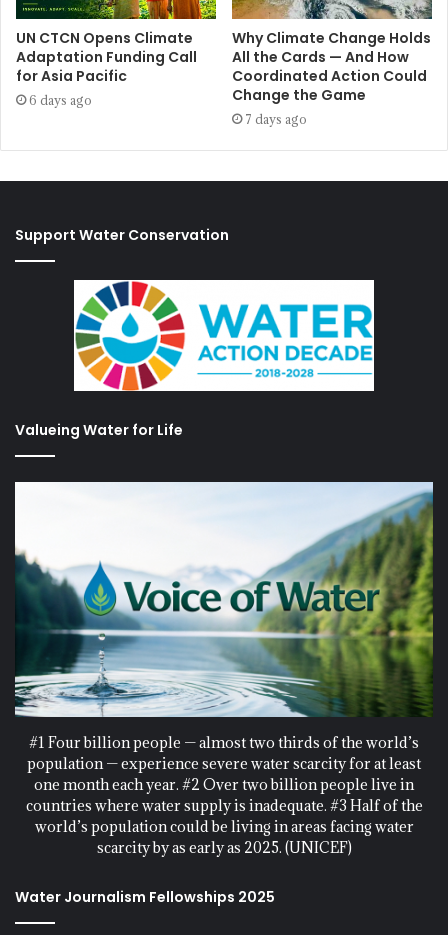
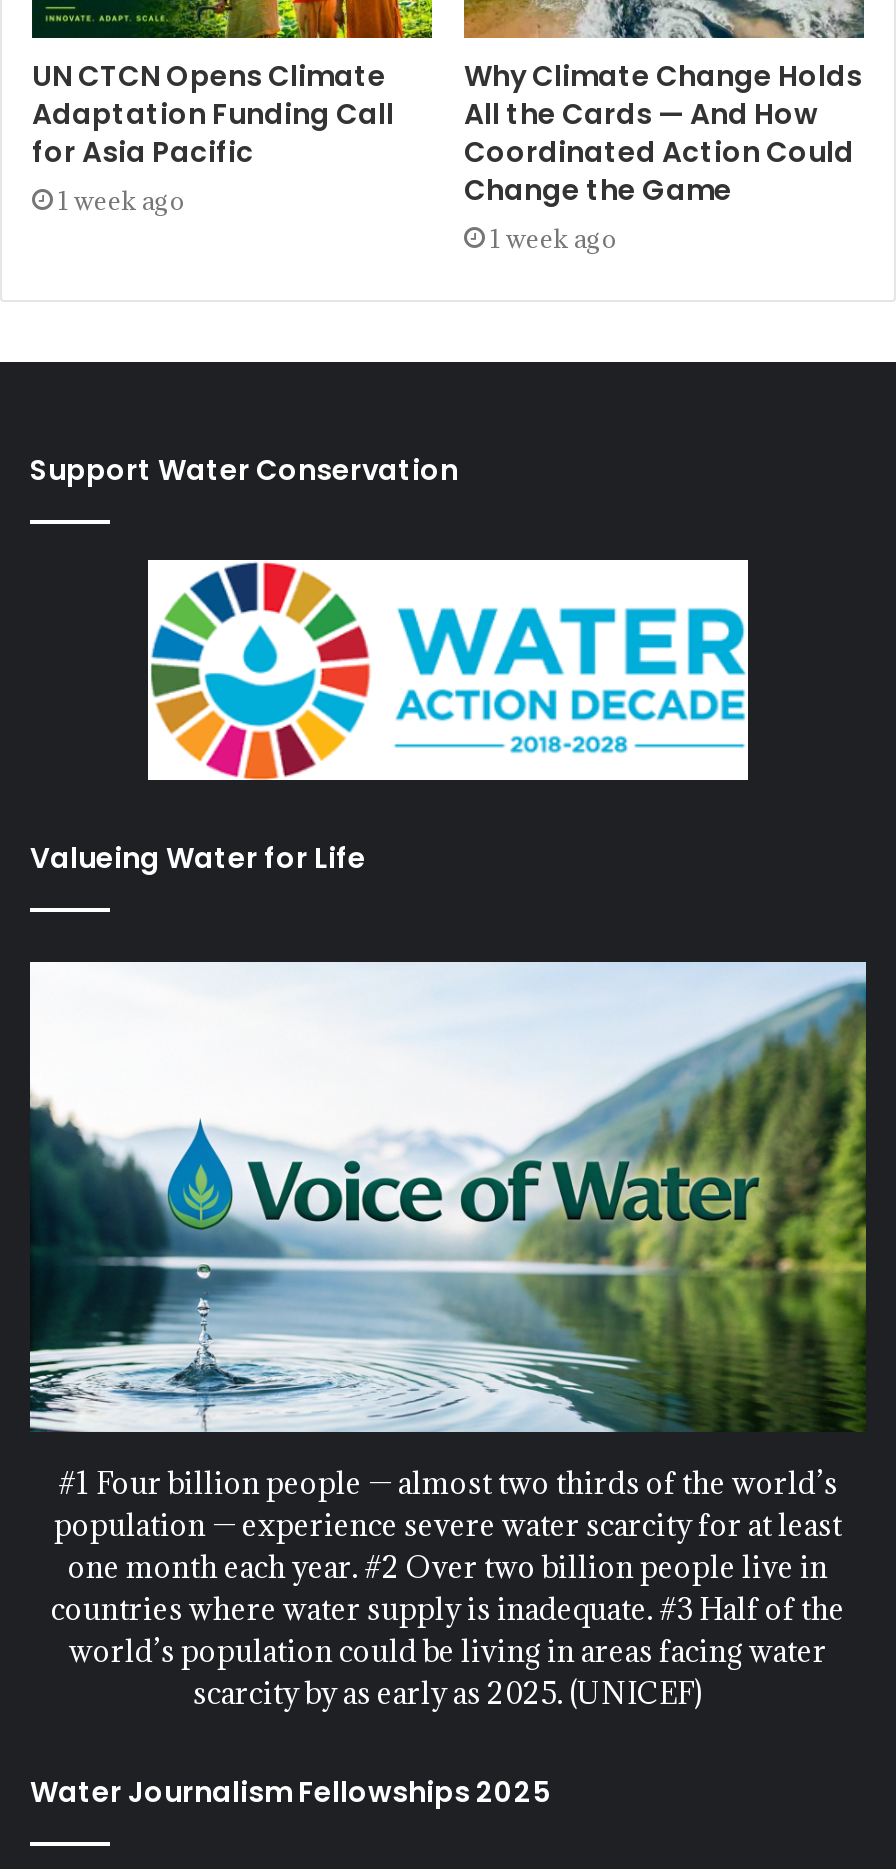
- 6 days ago
+ 1 week ago

- 7 days ago
+ 1 week ago
